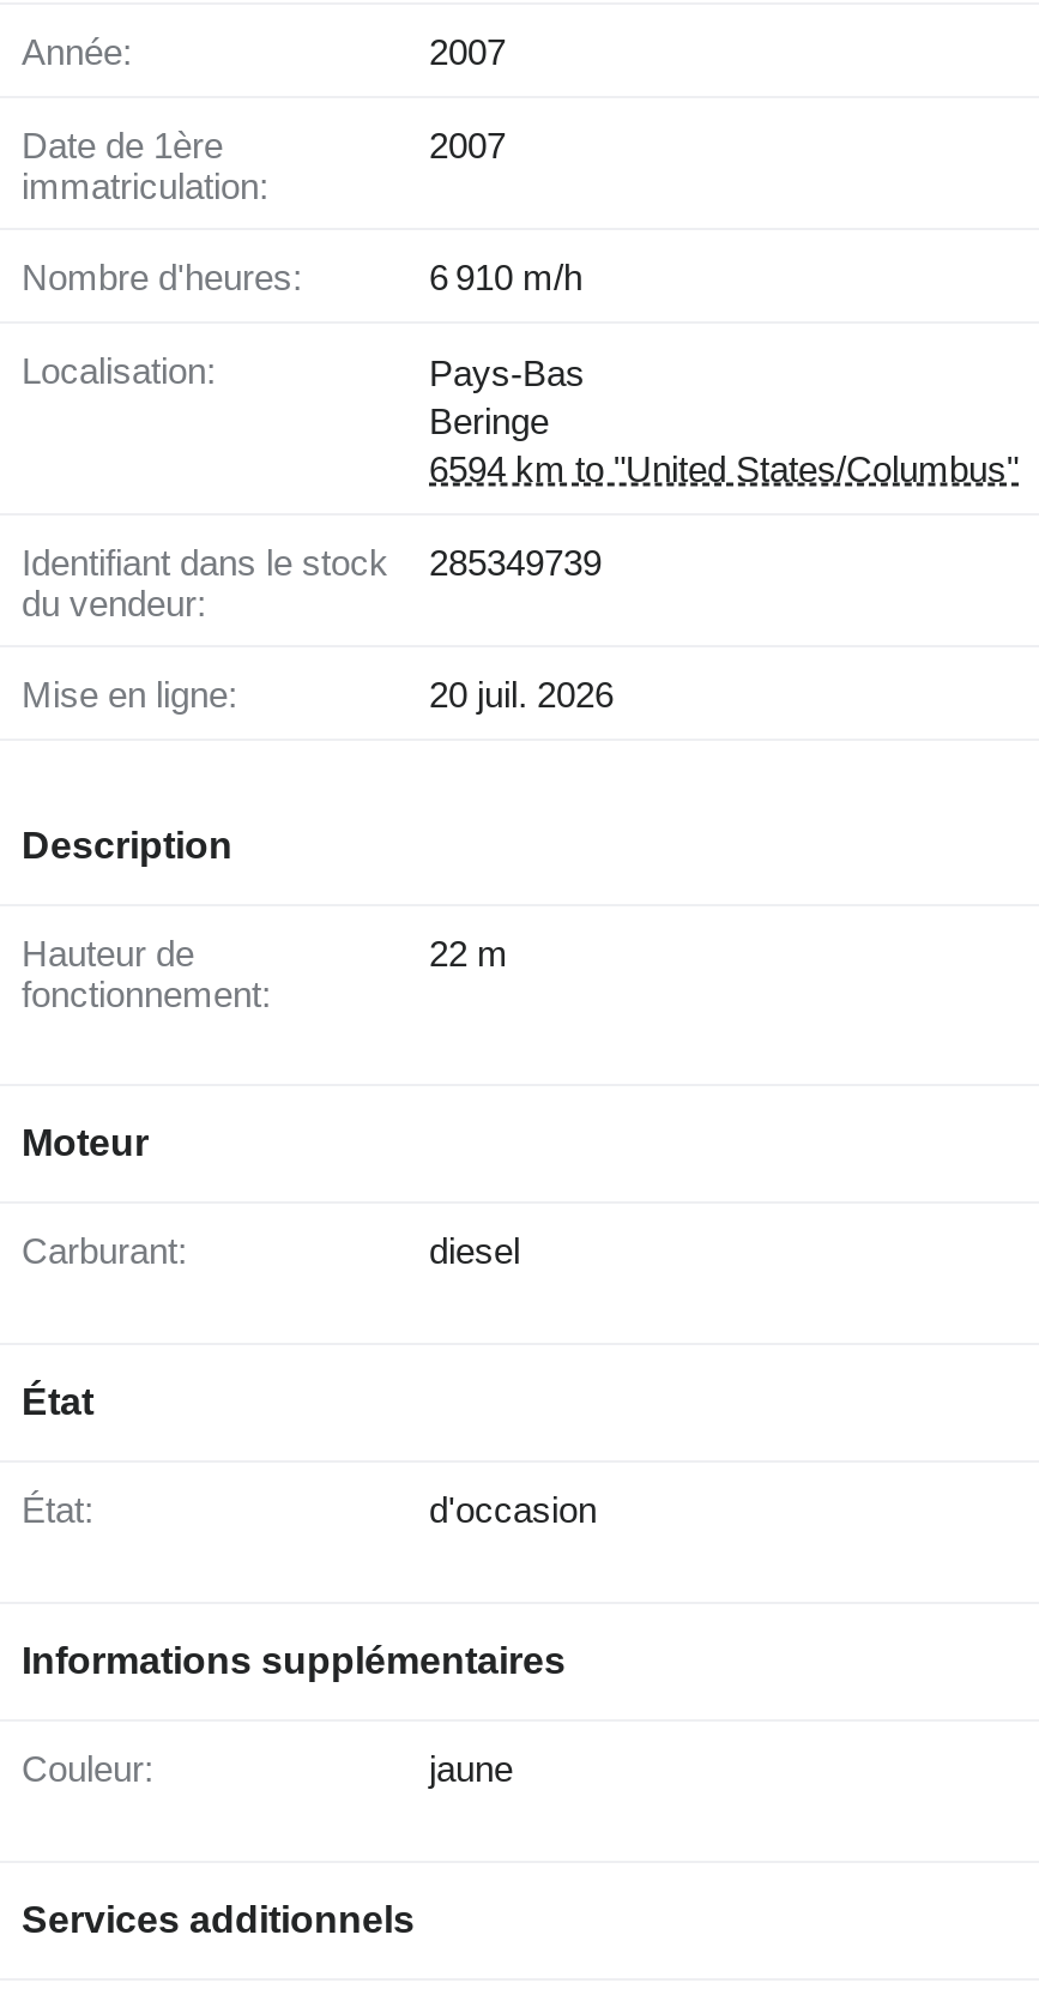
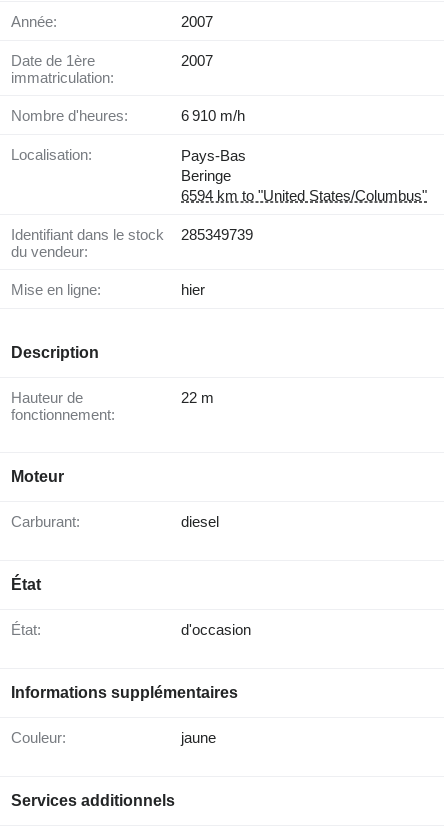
- 20 juil. 2026
+ hier
